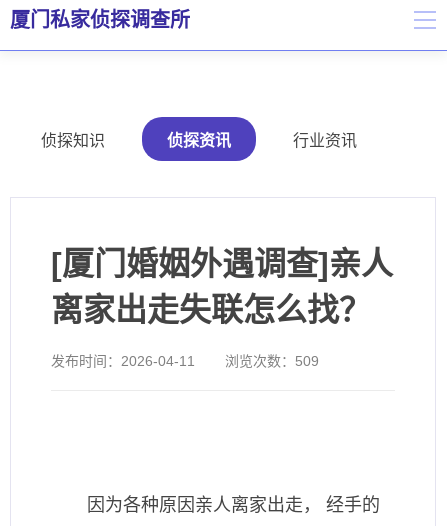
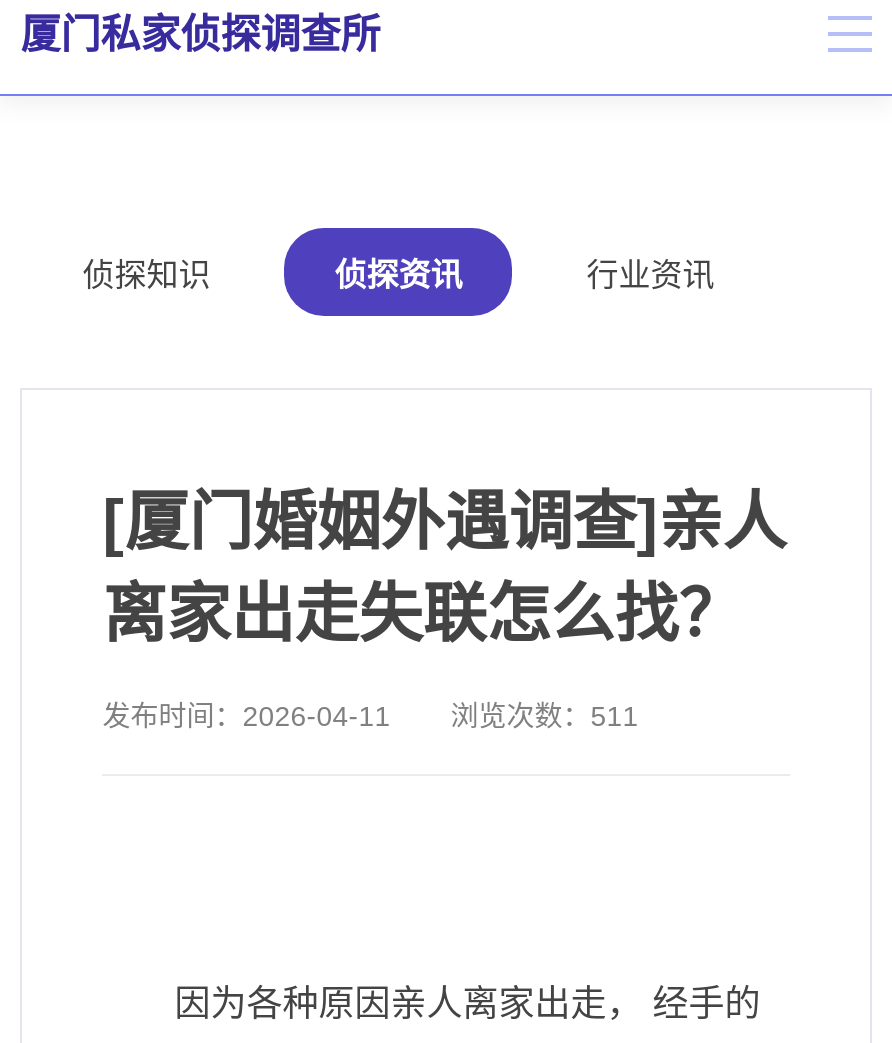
- 发布时间：2026-04-11 浏览次数：509
+ 发布时间：2026-04-11 浏览次数：511
